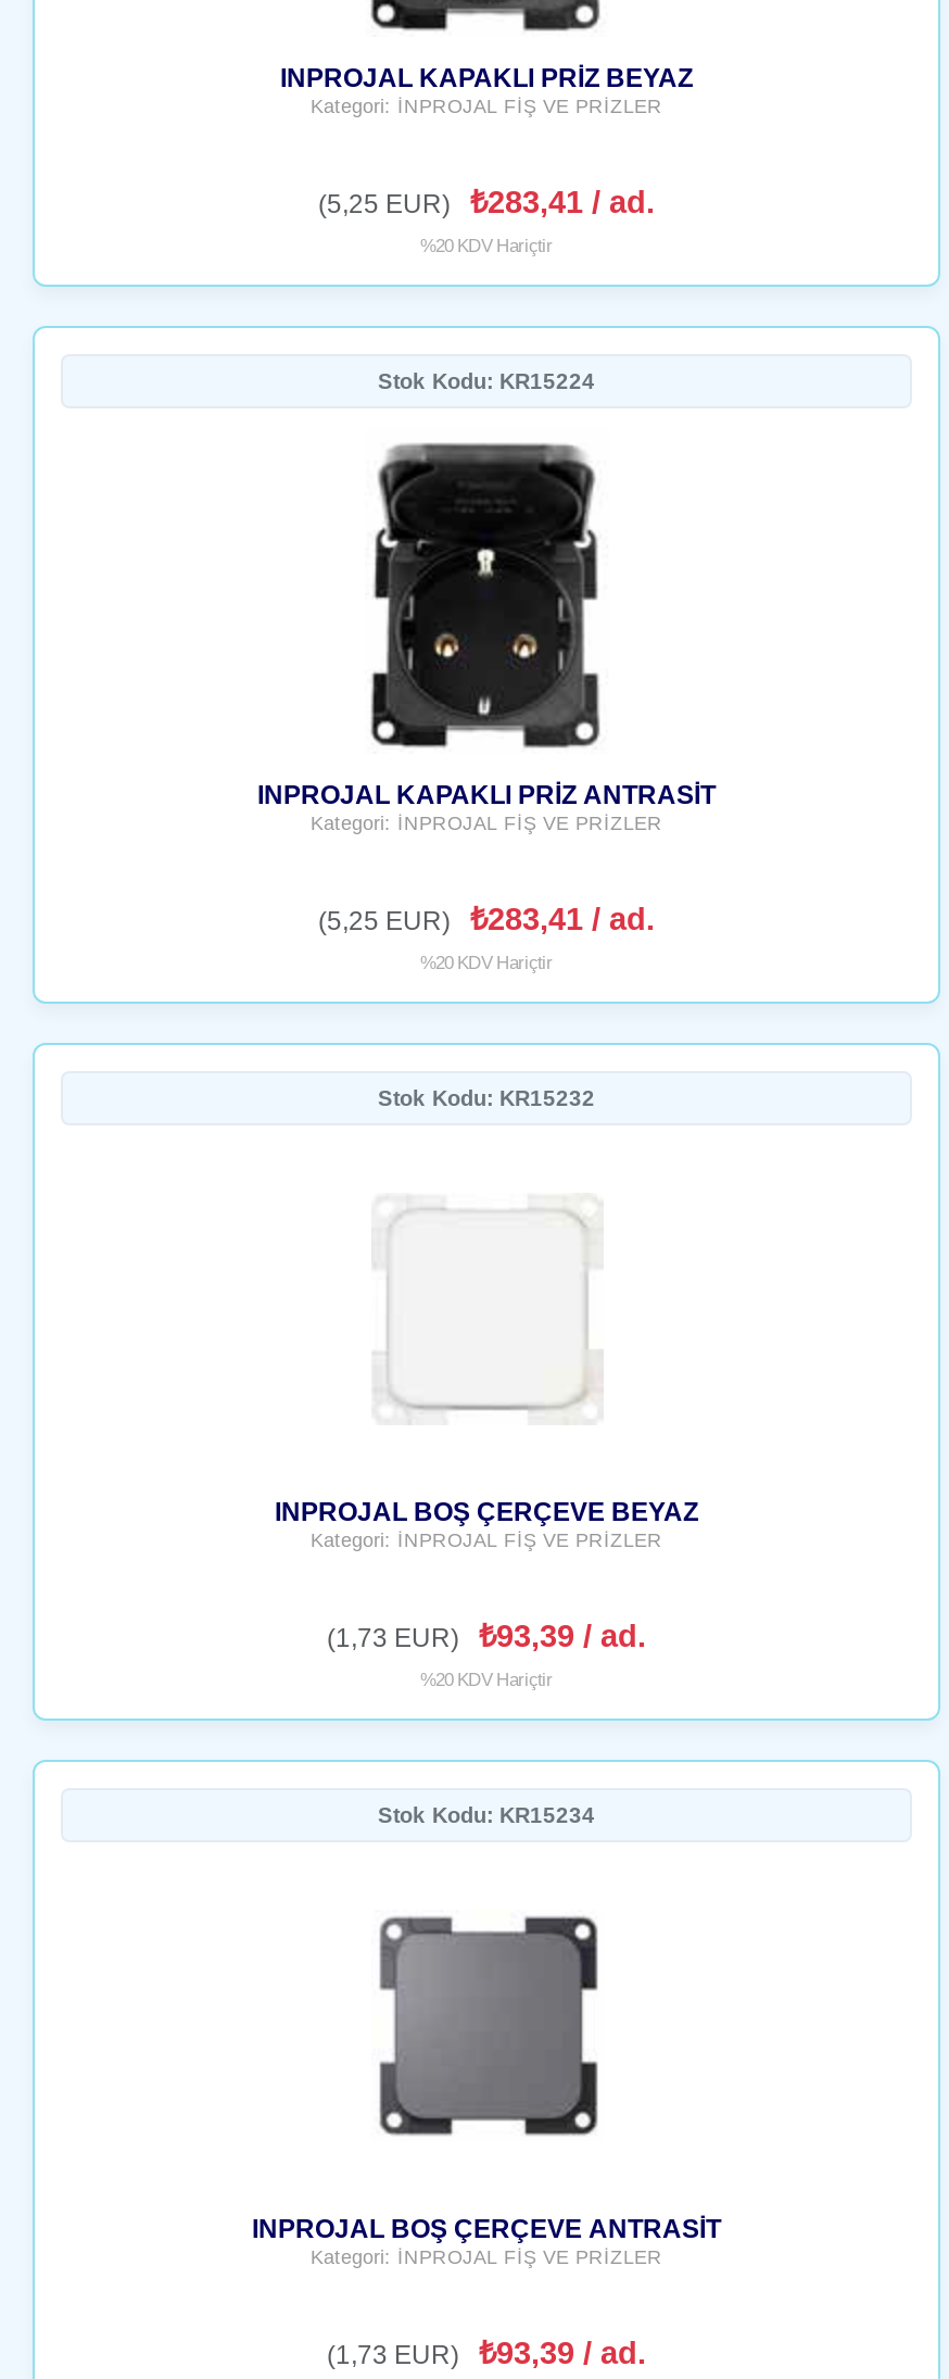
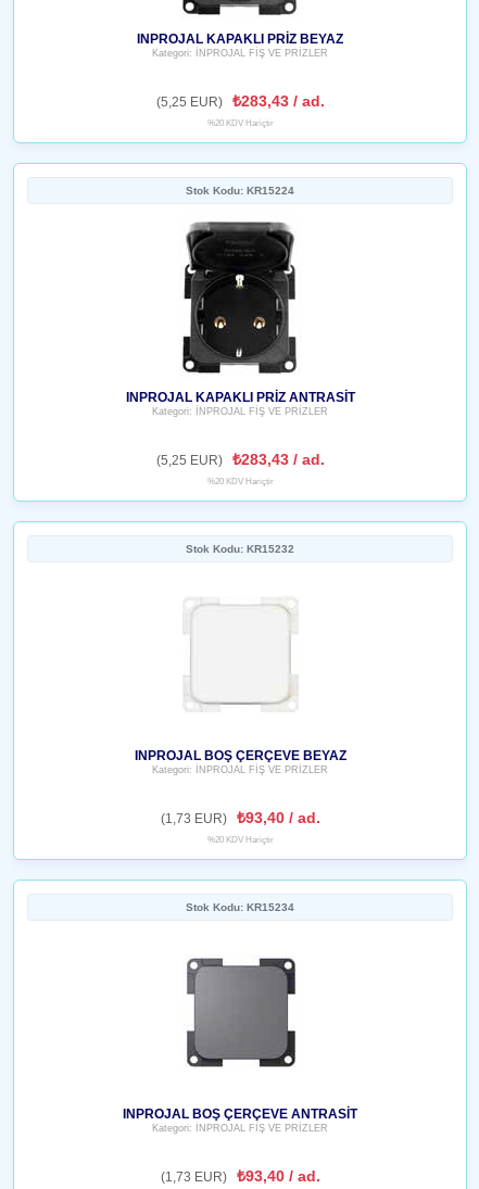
- (5,25 EUR) ₺283,41 / ad.
+ (5,25 EUR) ₺283,43 / ad.

- (5,25 EUR) ₺283,41 / ad.
+ (5,25 EUR) ₺283,43 / ad.

- (1,73 EUR) ₺93,39 / ad.
+ (1,73 EUR) ₺93,40 / ad.

- (1,73 EUR) ₺93,39 / ad.
+ (1,73 EUR) ₺93,40 / ad.
